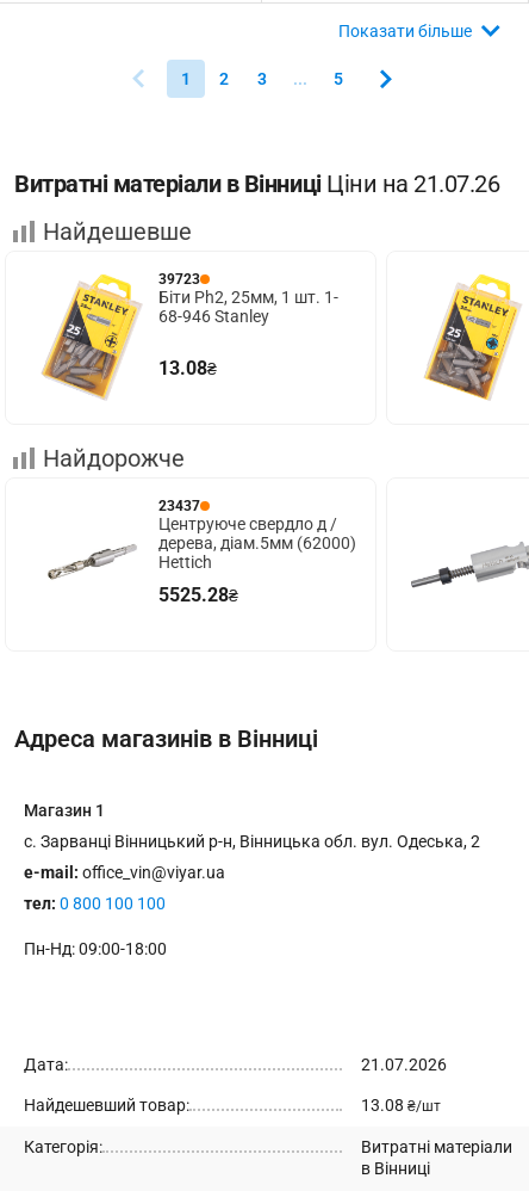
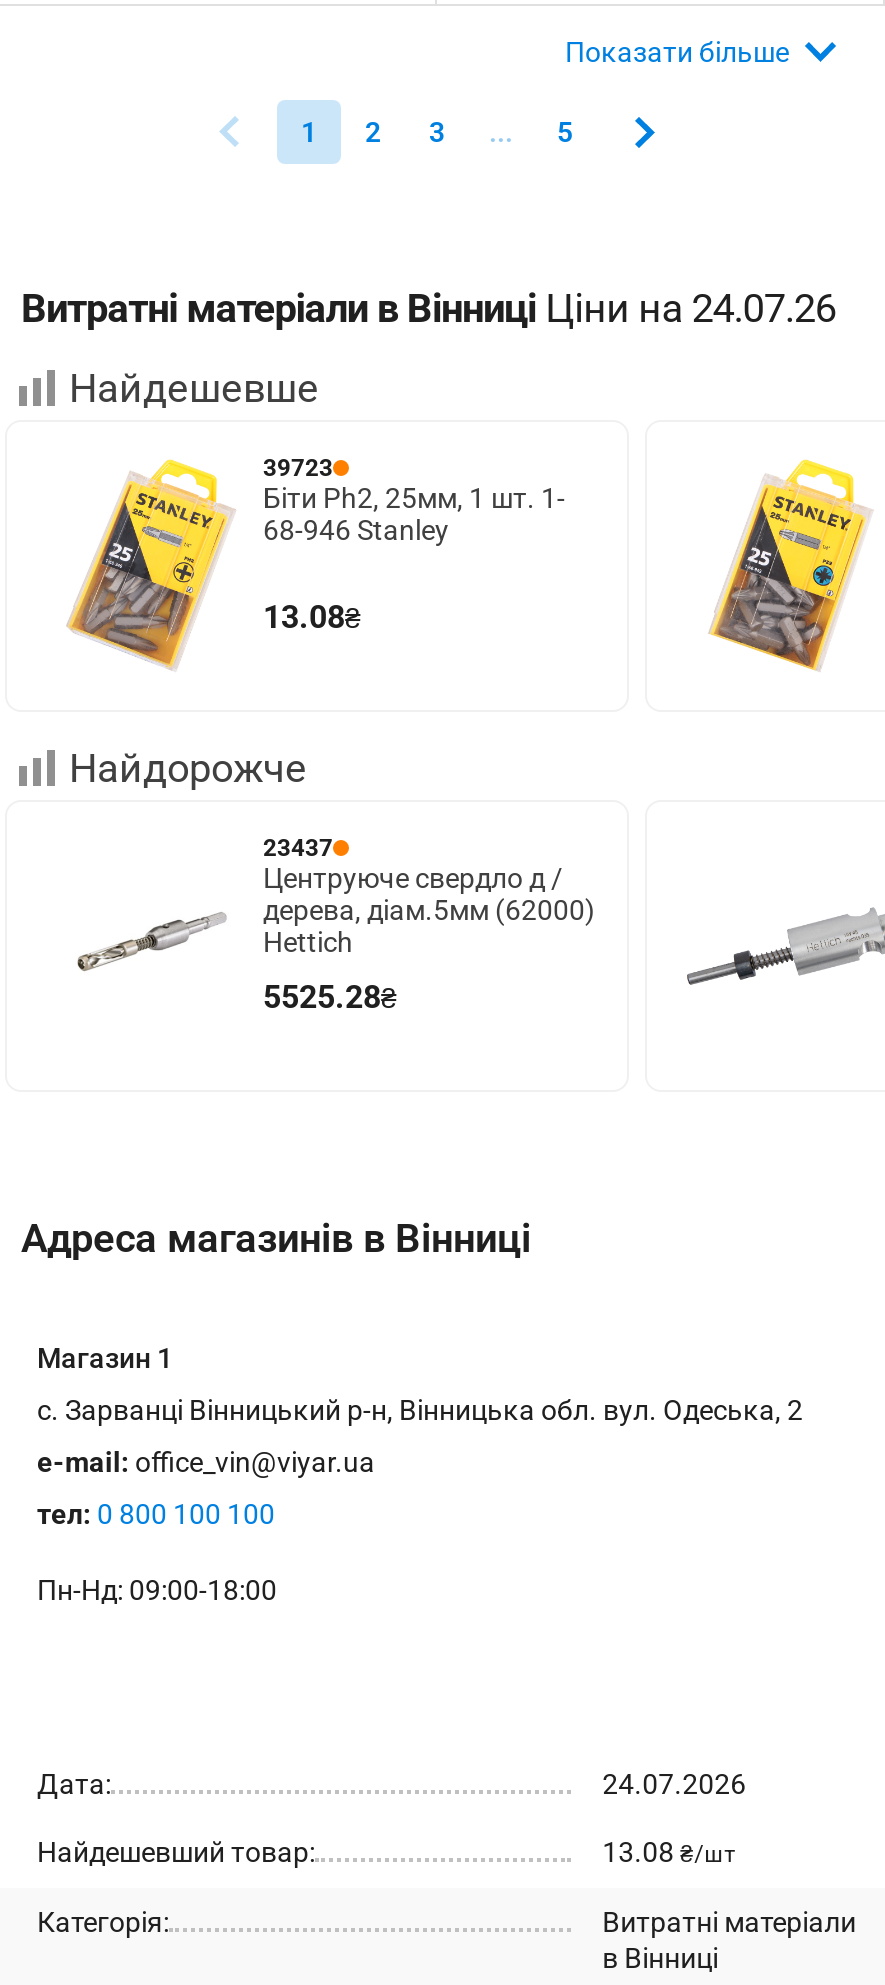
- Витратні матеріали в Вінниці Ціни на 21.07.26
+ Витратні матеріали в Вінниці Ціни на 24.07.26

- 21.07.2026
+ 24.07.2026
